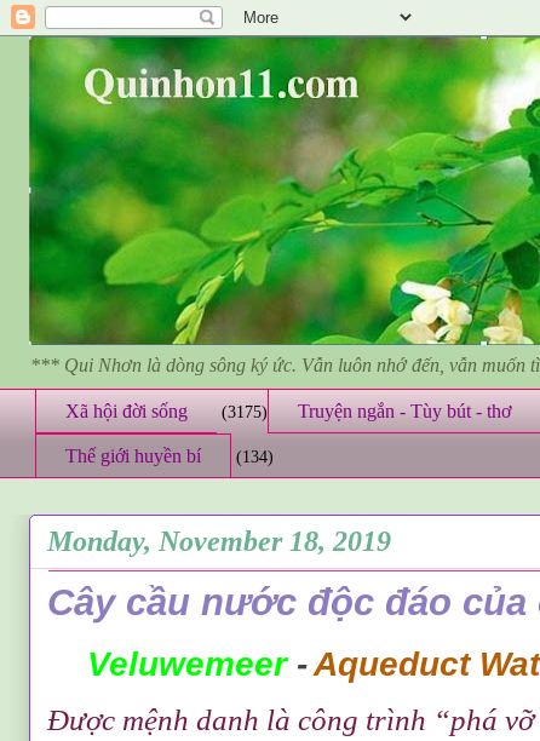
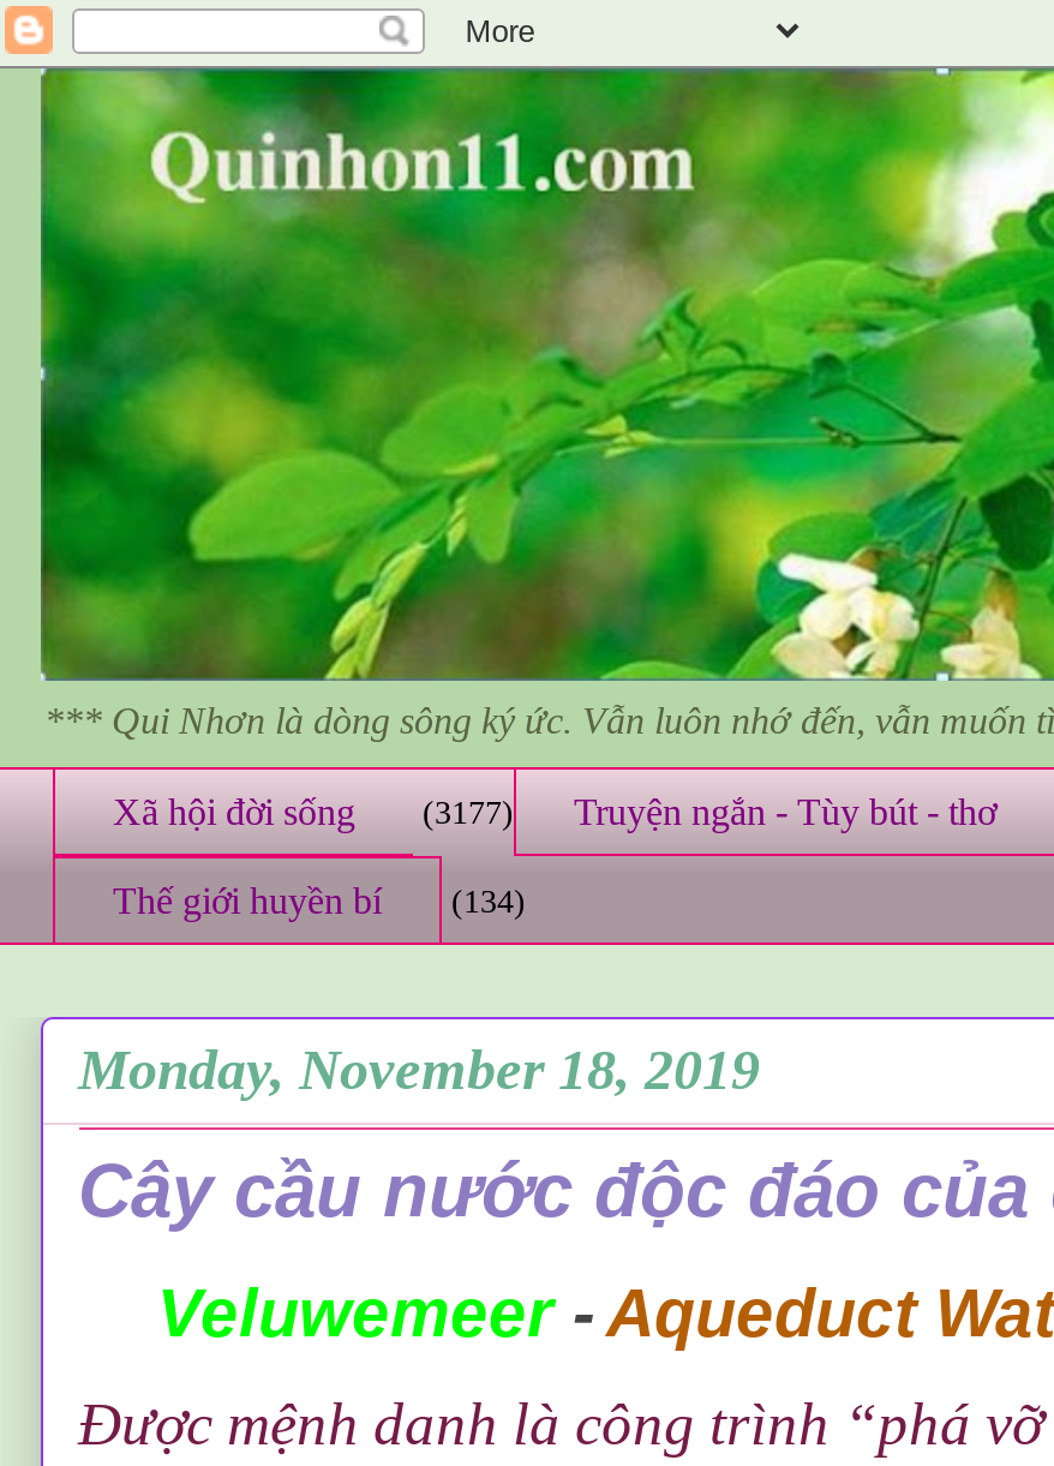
- Xã hội đời sống (3175) Truyện ngắn - Tùy bút - thơ
+ Xã hội đời sống (3177) Truyện ngắn - Tùy bút - thơ
